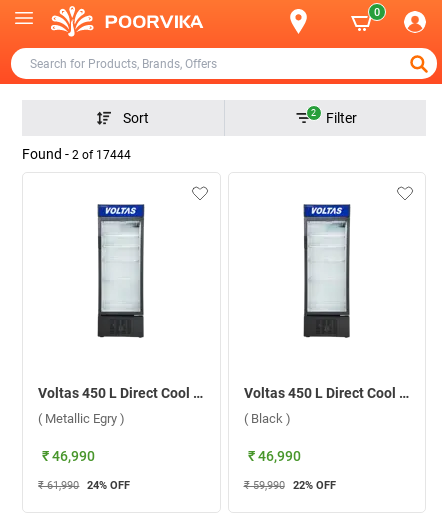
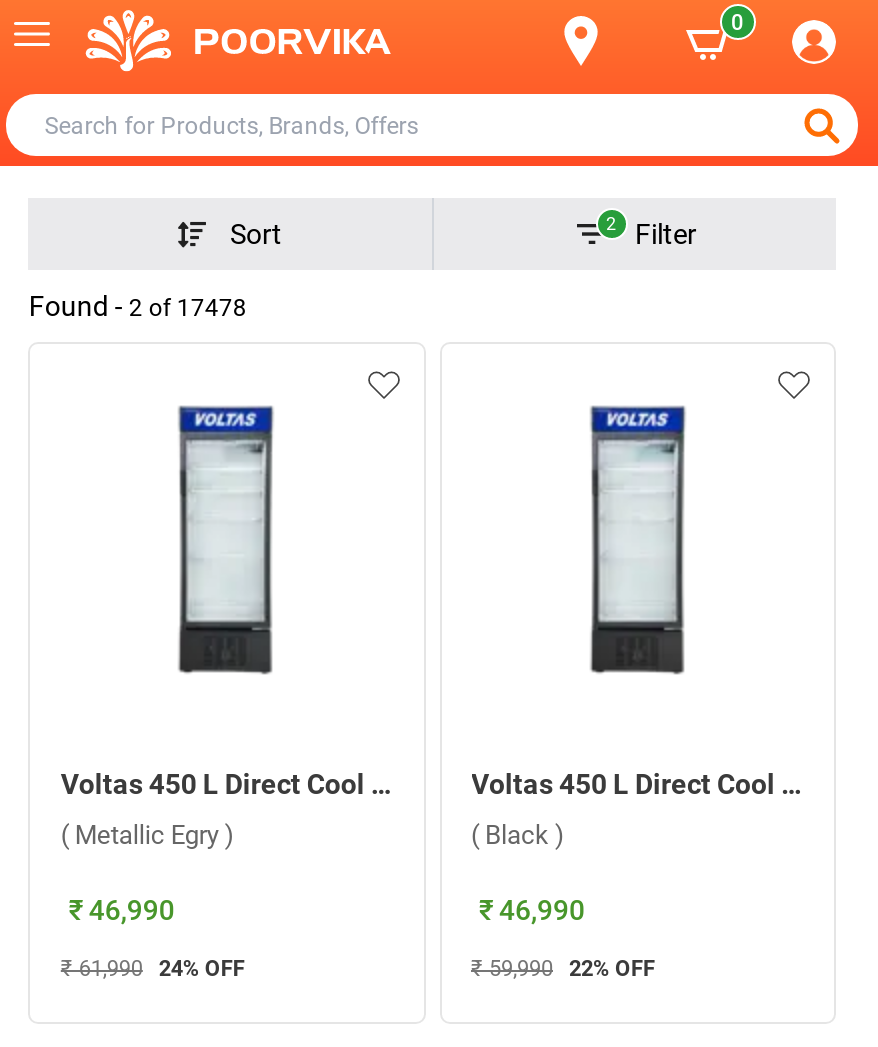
- Found - 2 of 17444
+ Found - 2 of 17478
